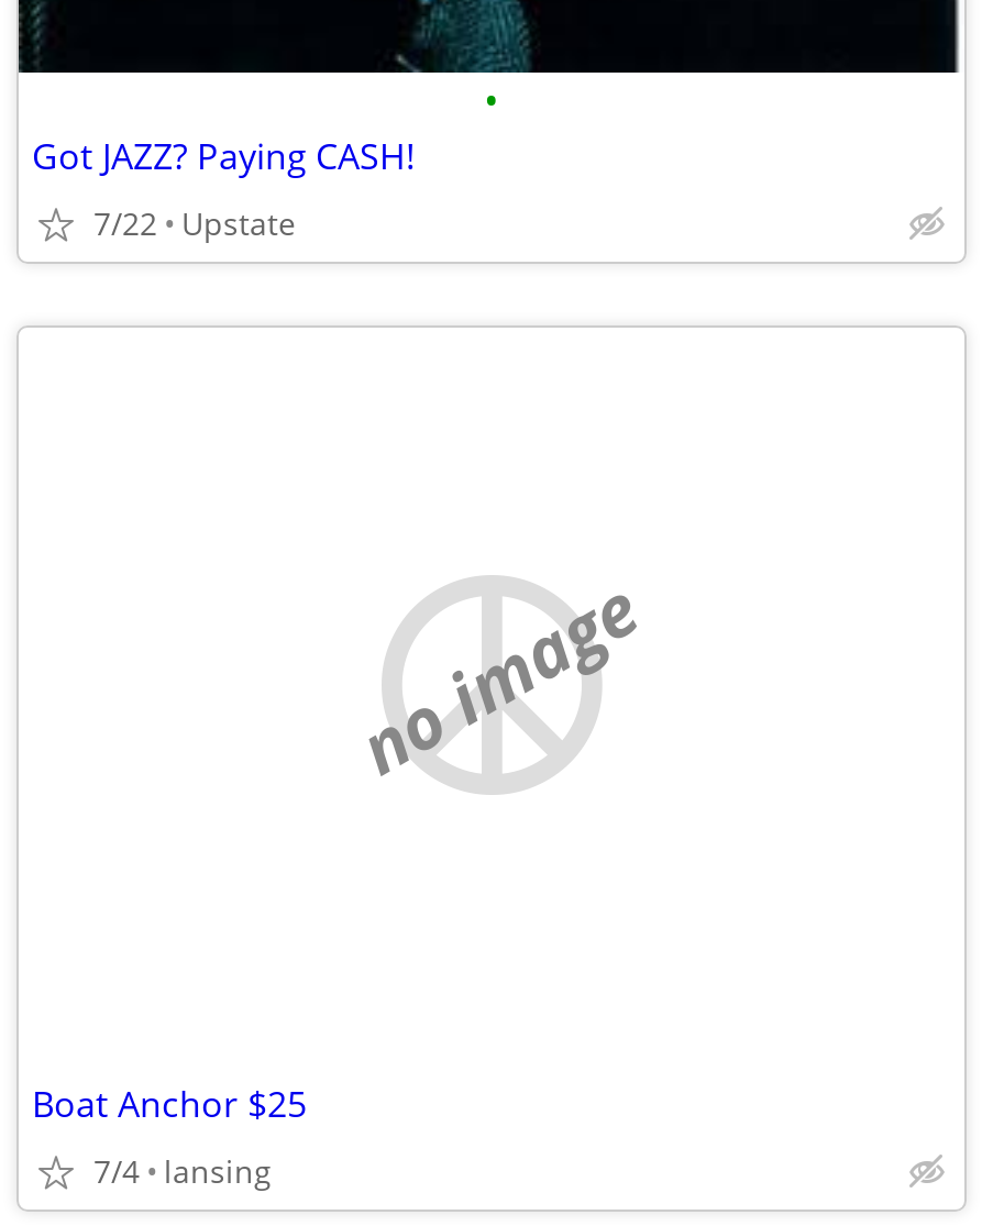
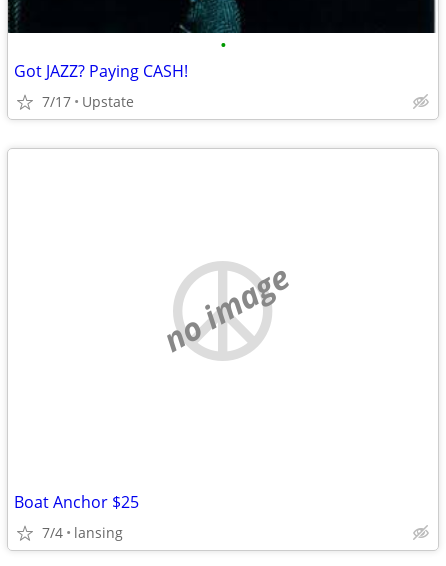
- 7/22 Upstate
+ 7/17 Upstate
